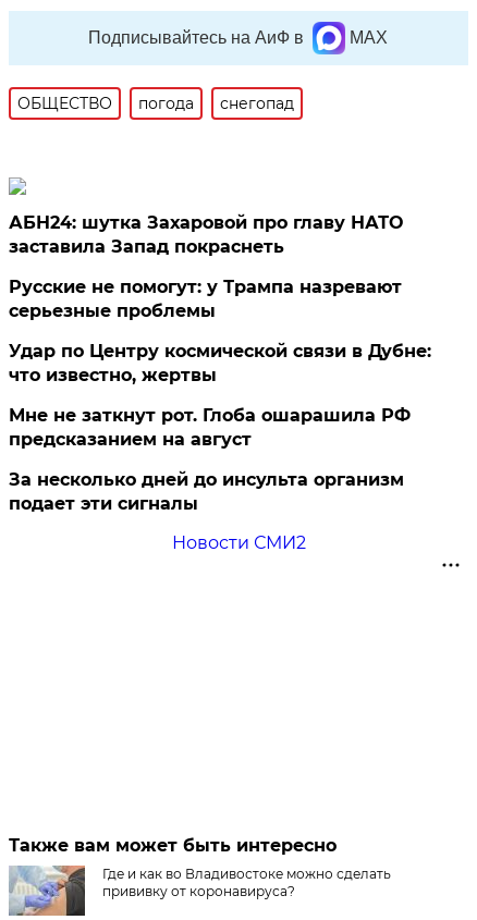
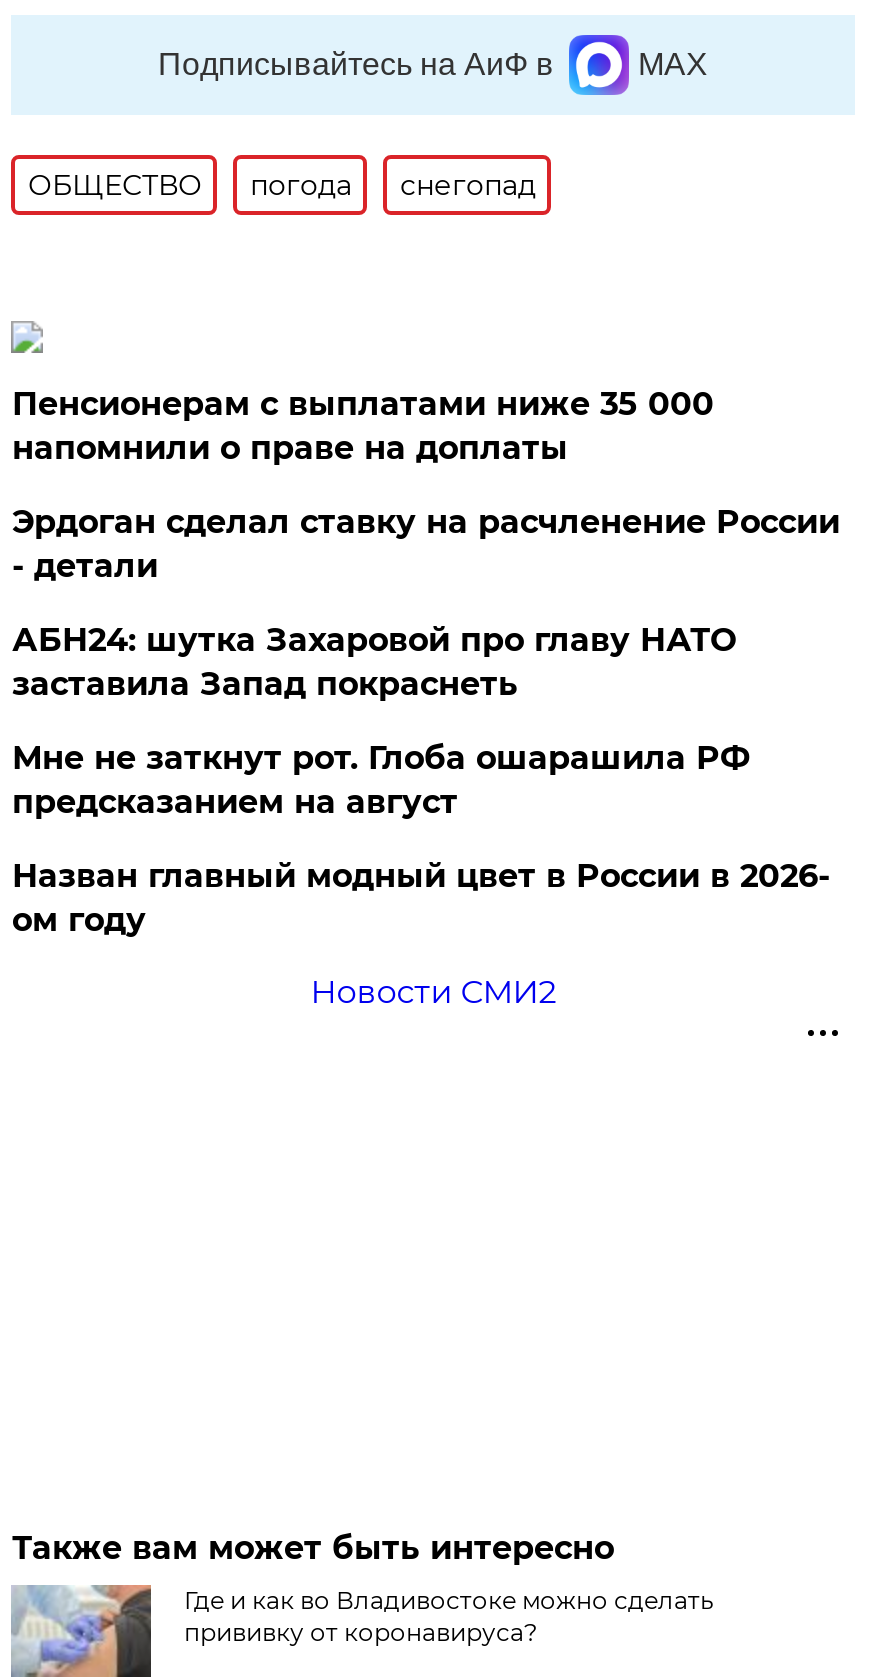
+ Пенсионерам с выплатами ниже 35 000
+ напомнили о праве на доплаты
+ Эрдоган сделал ставку на расчленение России
+ - детали

moved down: АБН24: шутка Захаровой про главу НАТО | заставила Запад покраснеть

- Русские не помогут: у Трампа назревают
- серьезные проблемы
- Удар по Центру космической связи в Дубне:
- что известно, жертвы

- За несколько дней до инсульта организм
- подает эти сигналы
+ Назван главный модный цвет в России в 2026-
+ ом году
